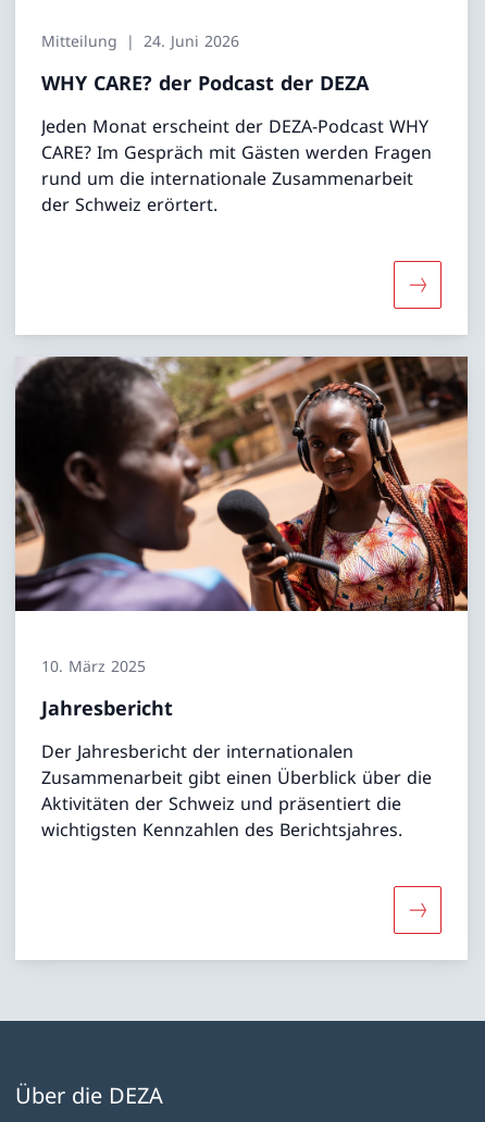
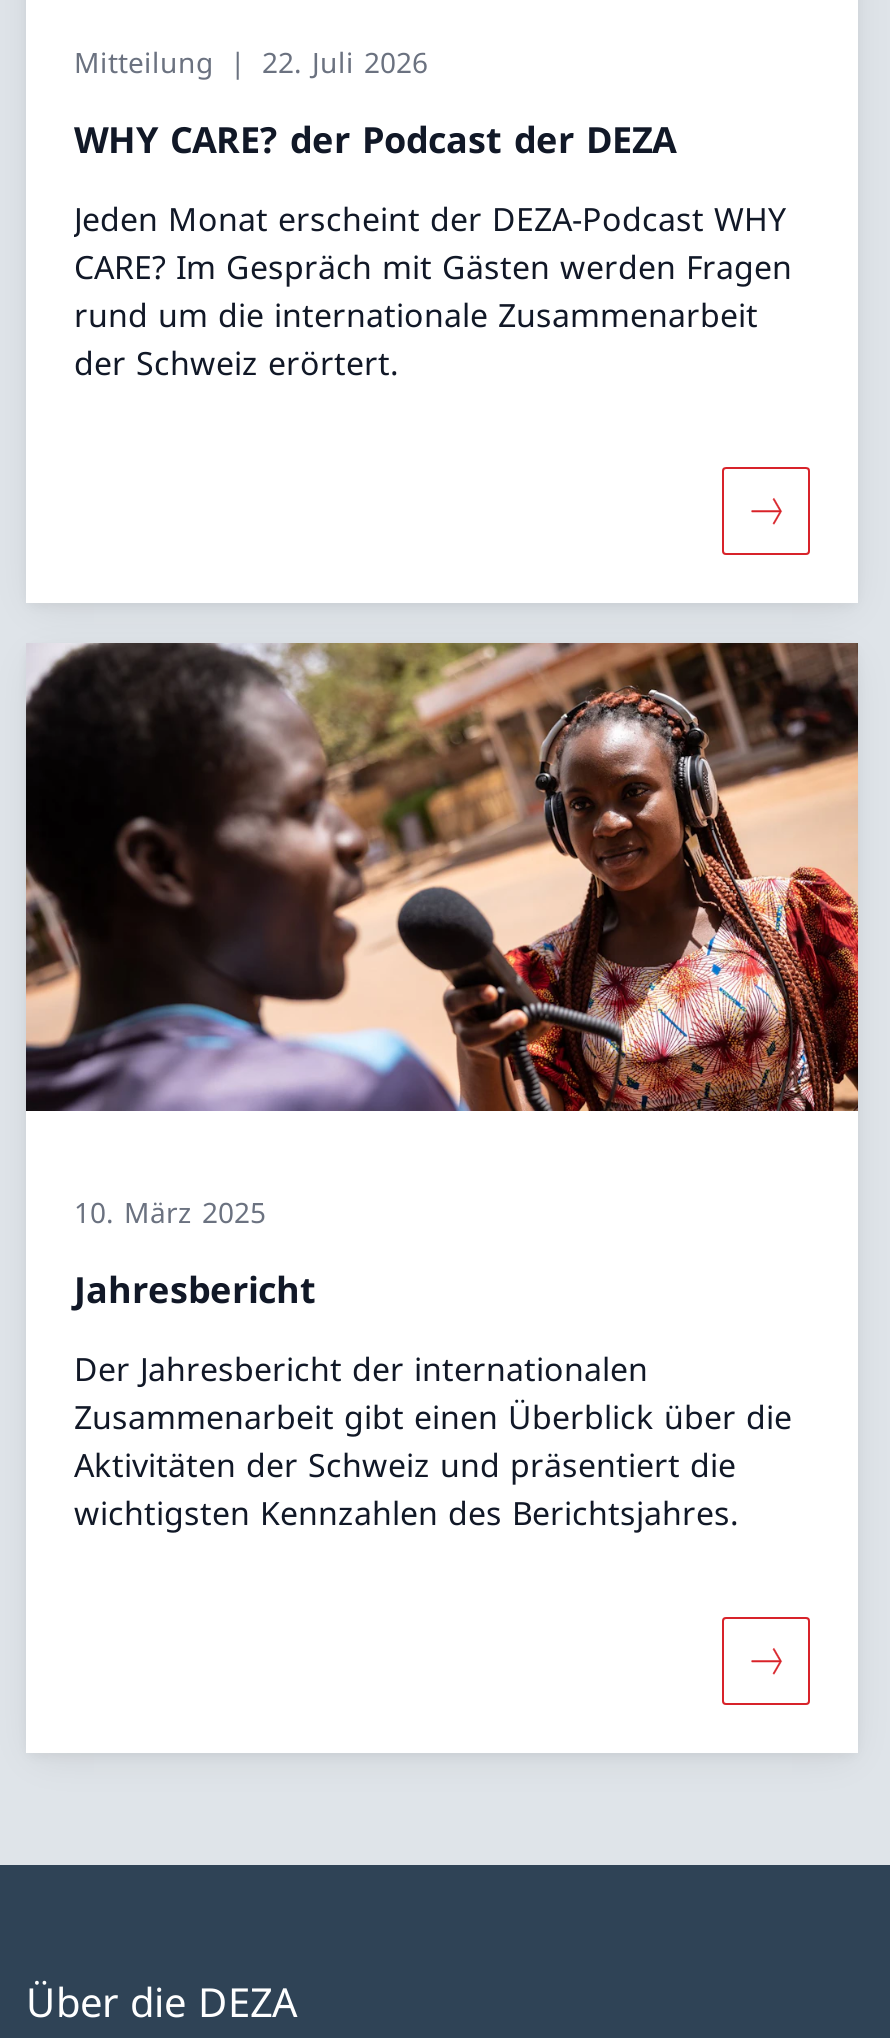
- Mitteilung 24. Juni 2026
+ Mitteilung 22. Juli 2026
